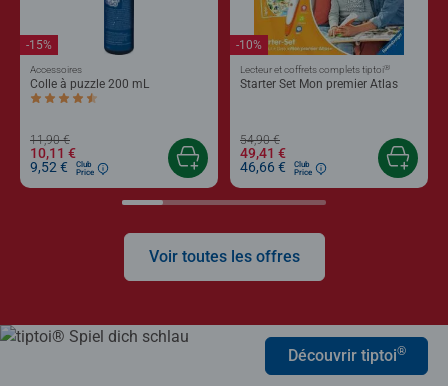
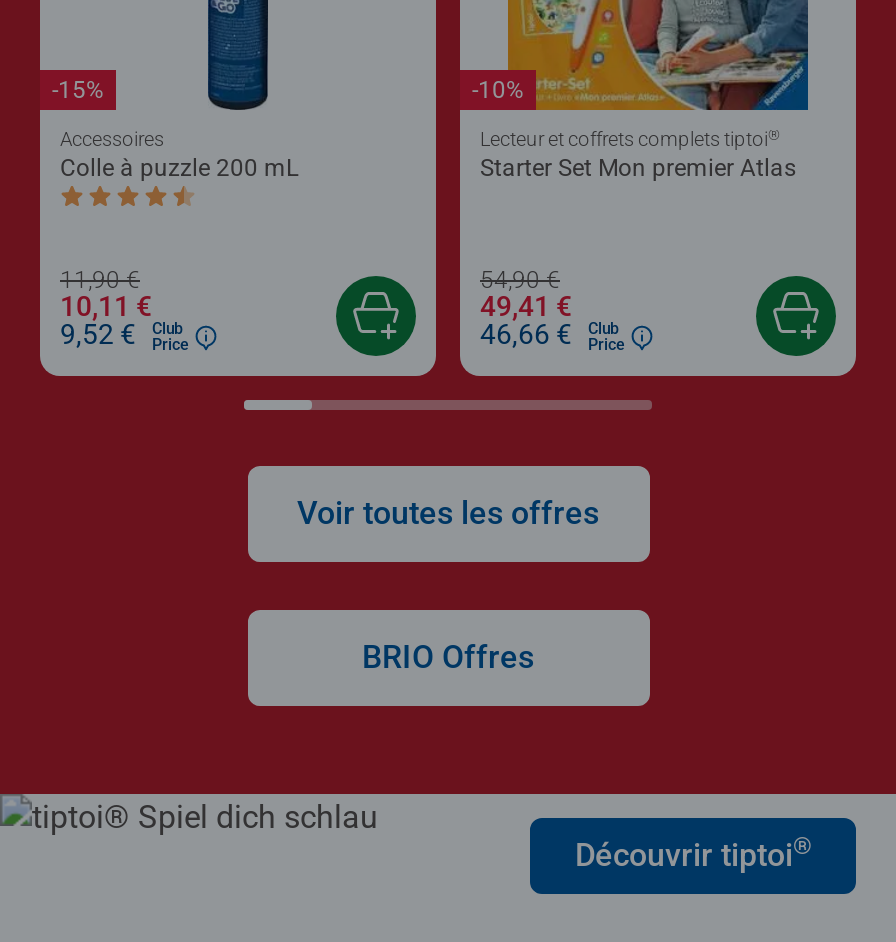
+ BRIO Offres
